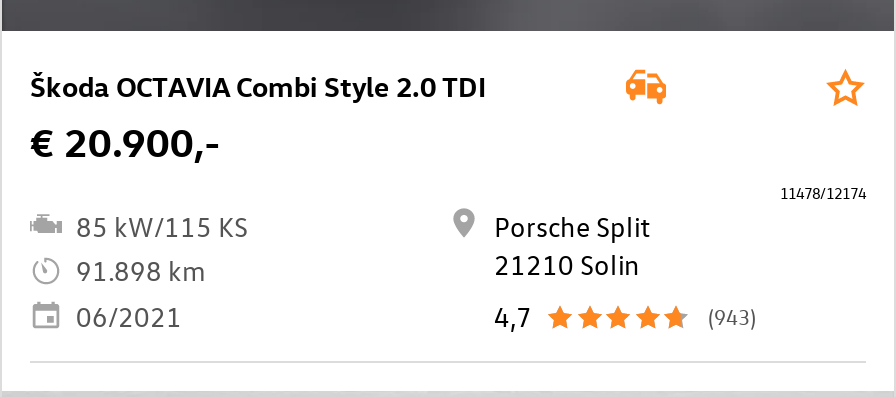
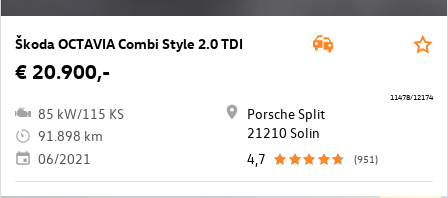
- (943)
+ (951)
